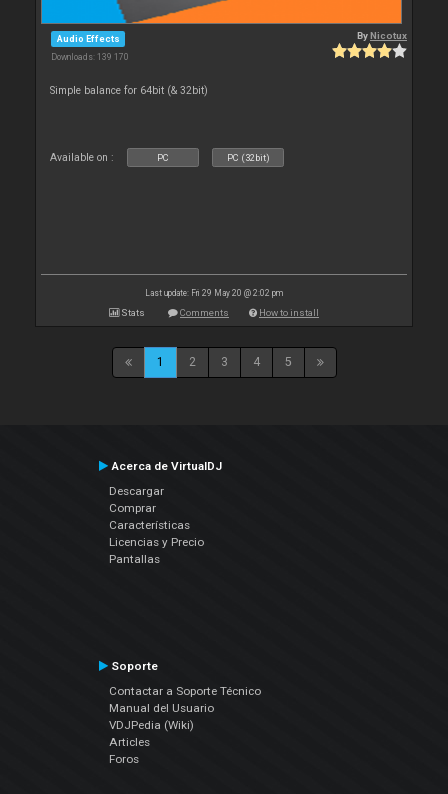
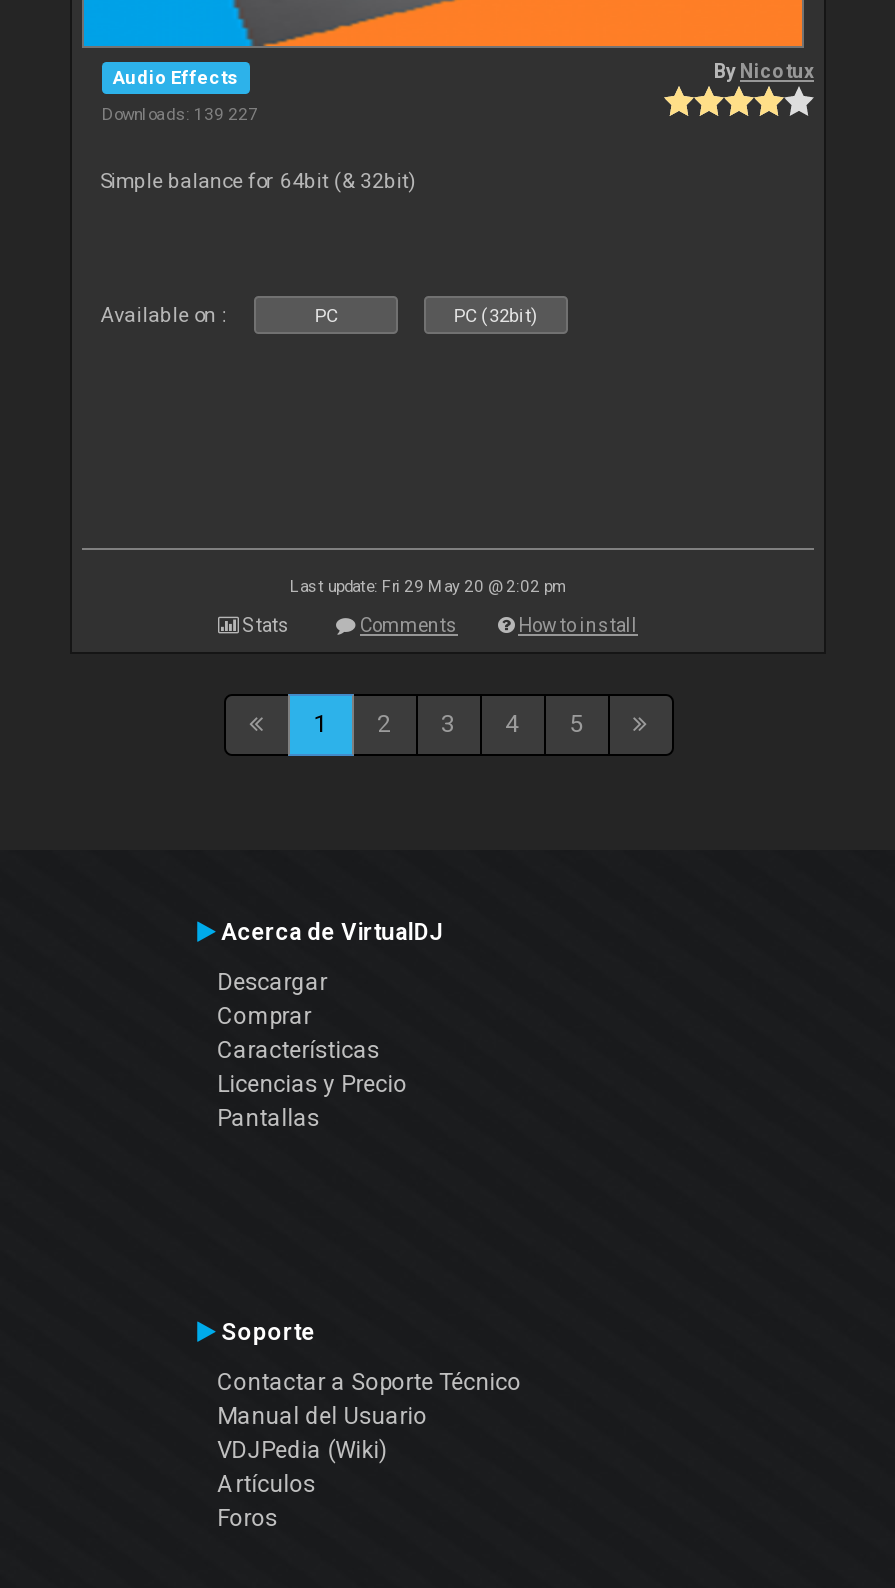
- Downloads: 139 170
+ Downloads: 139 227

- Articles
+ Artículos
